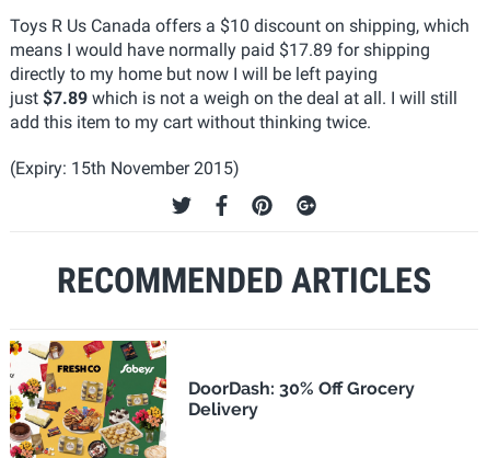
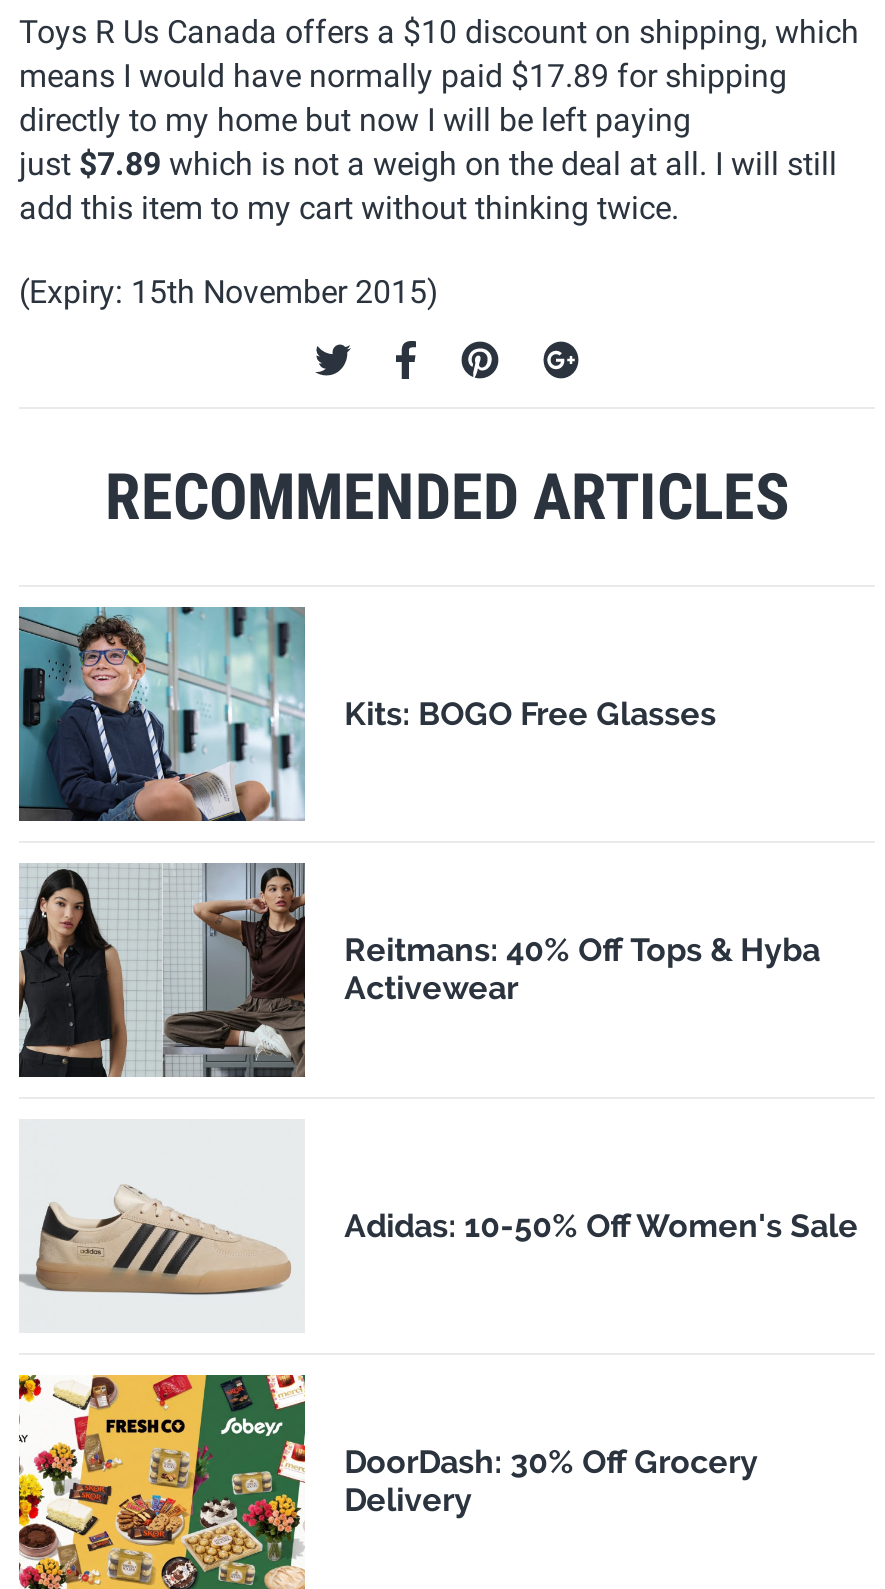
+ [image]
+ Kits: BOGO Free Glasses

+ [image]
+ Reitmans: 40% Off Tops & Hyba
+ Activewear

+ [image]
+ Adidas: 10-50% Off Women's Sale
